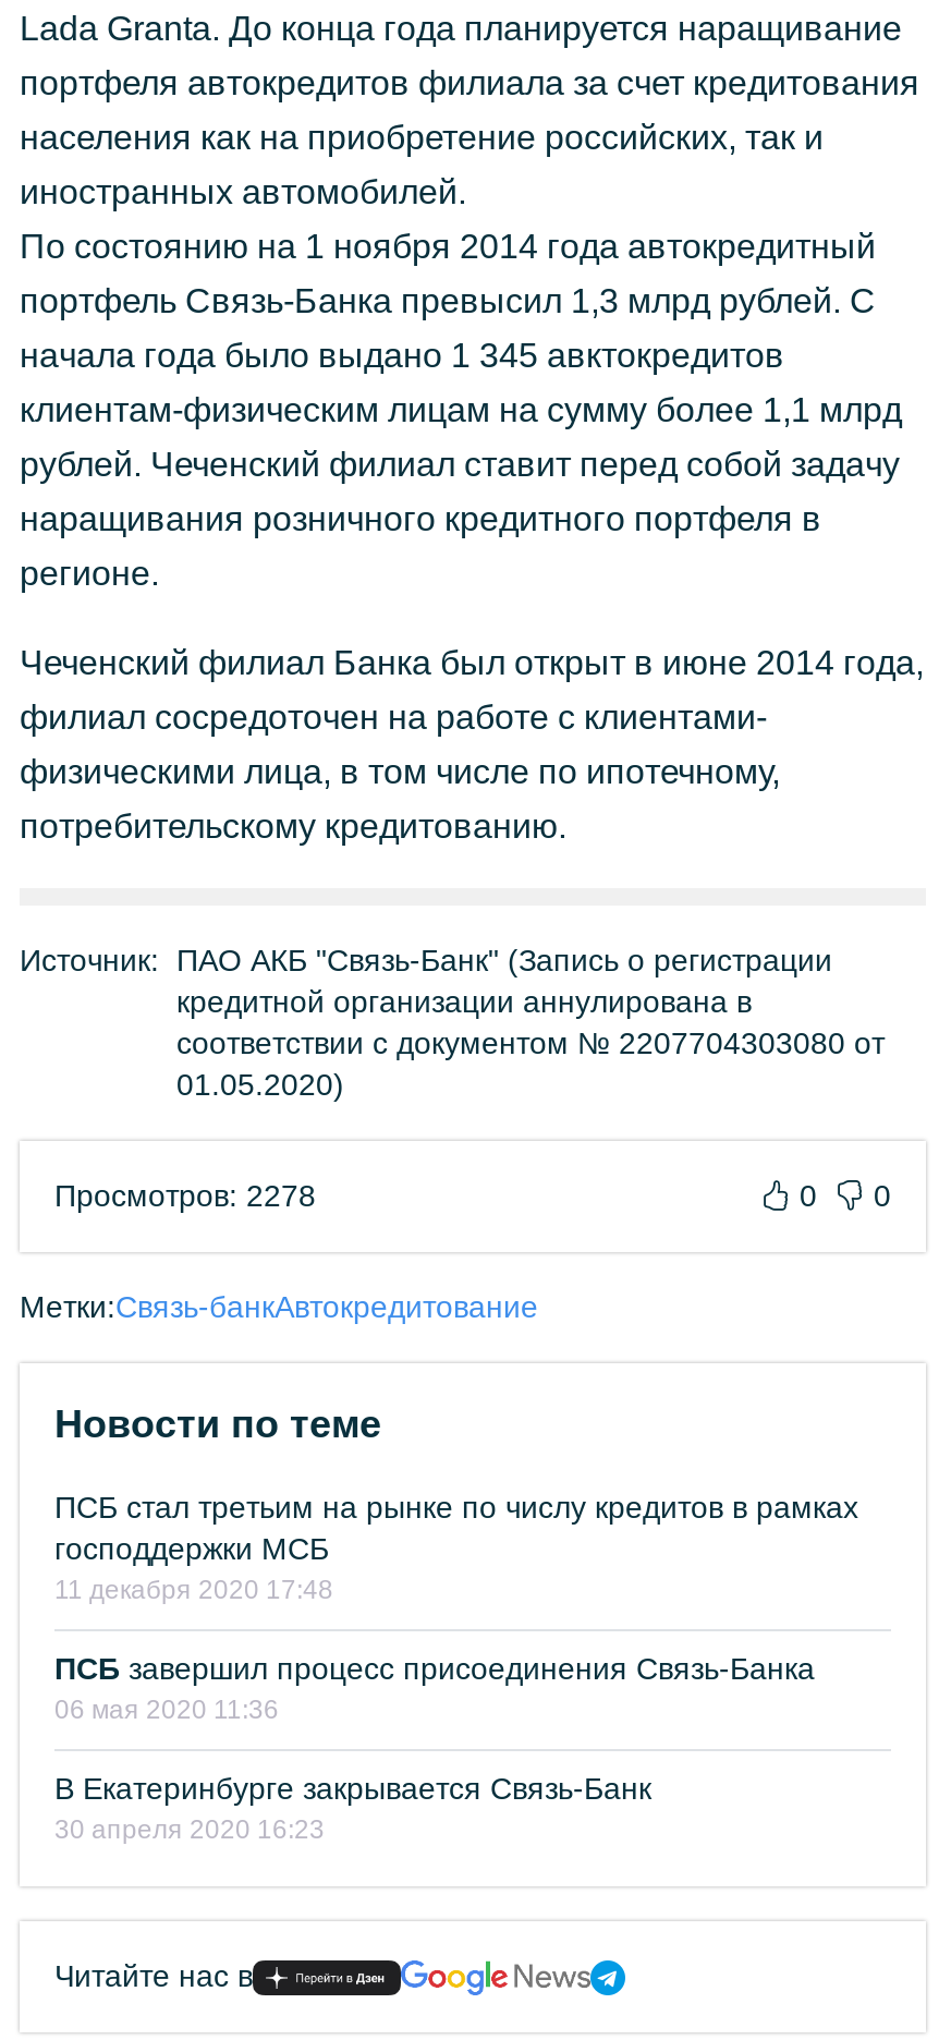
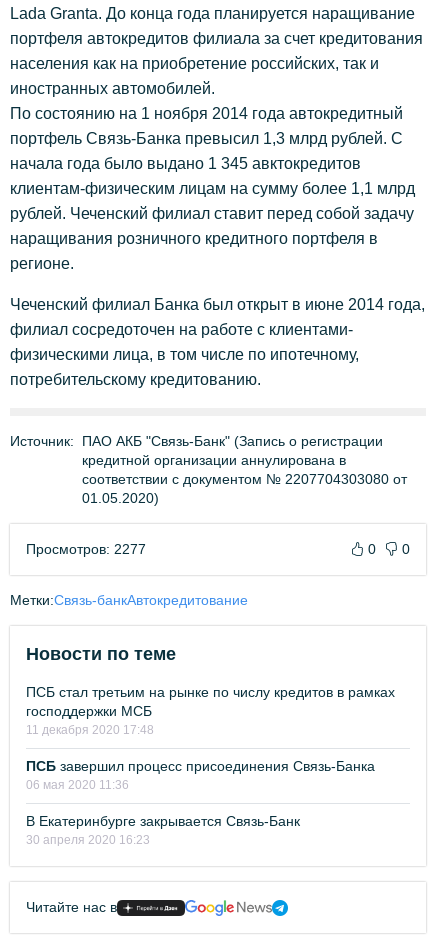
- Просмотров: 2278
+ Просмотров: 2277
